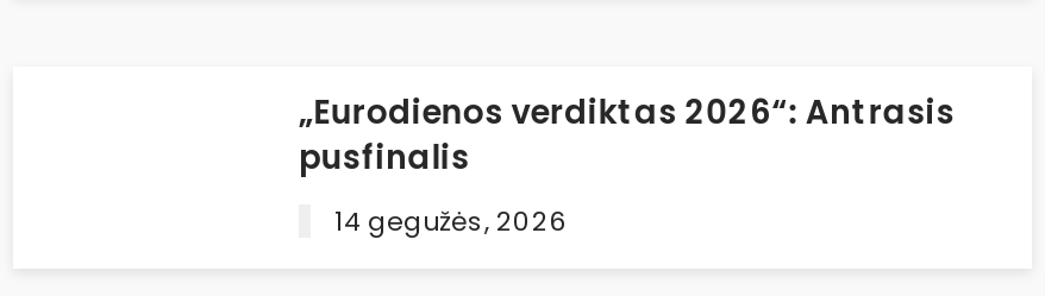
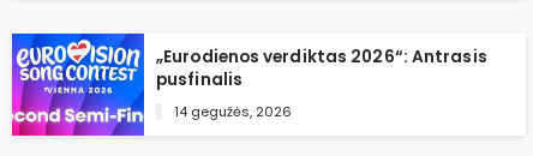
+ [image]
